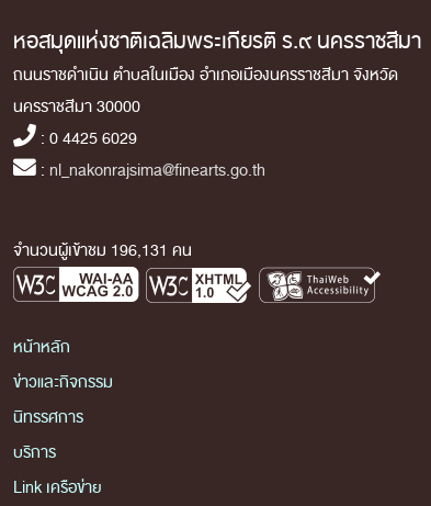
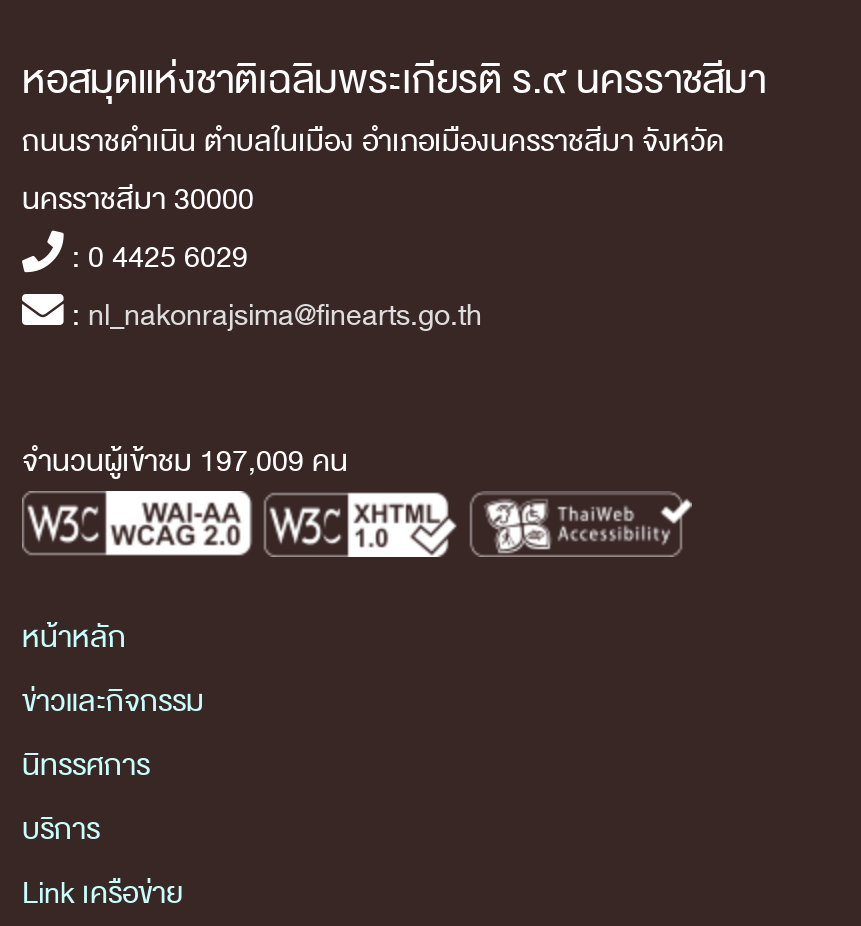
- จำนวนผู้เข้าชม 196,131 คน
+ จำนวนผู้เข้าชม 197,009 คน
